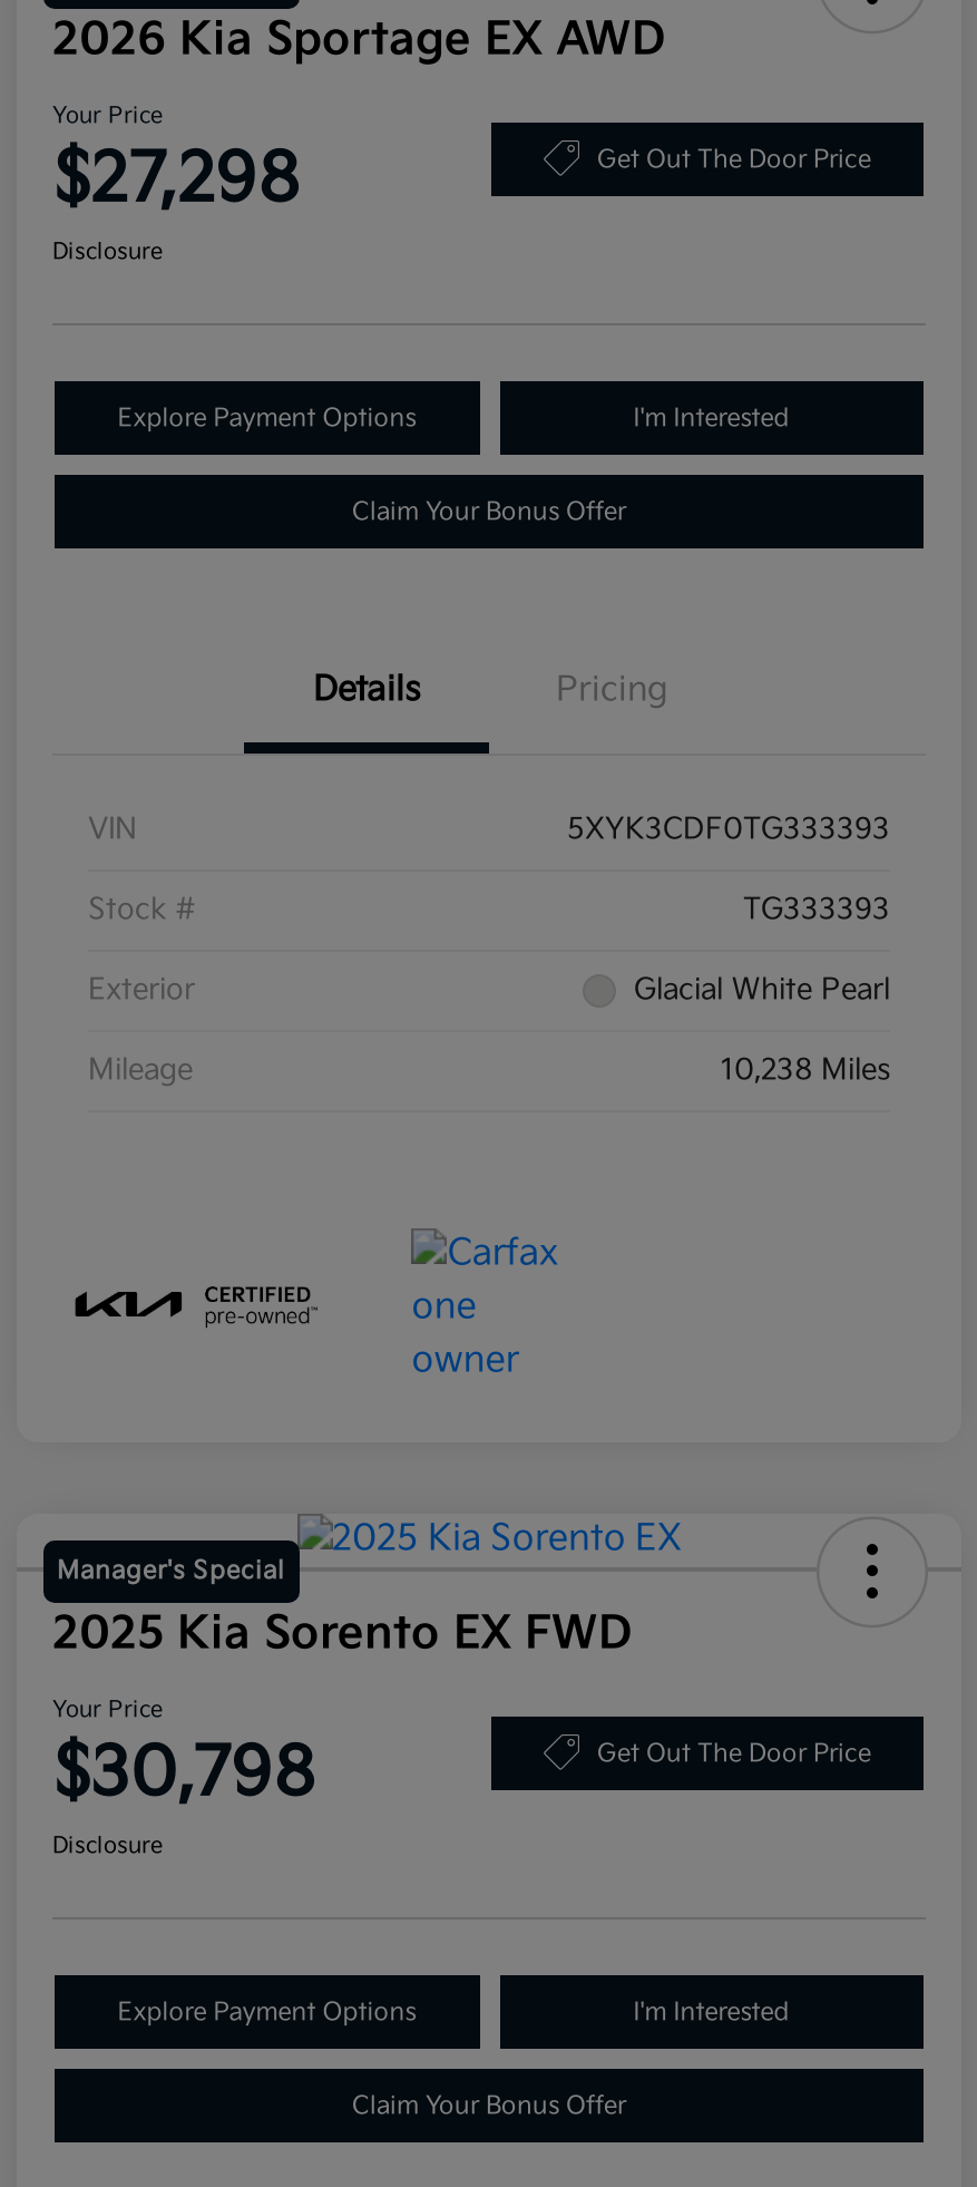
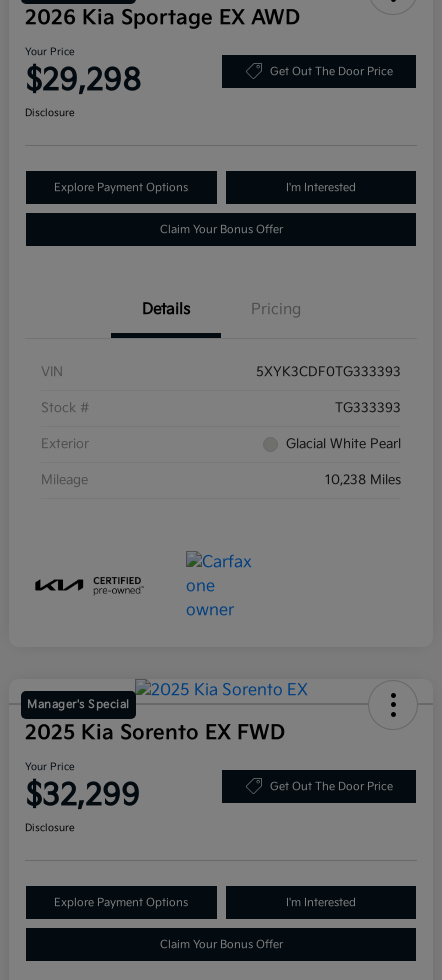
- $27,298
+ $29,298

- $30,798
+ $32,299
